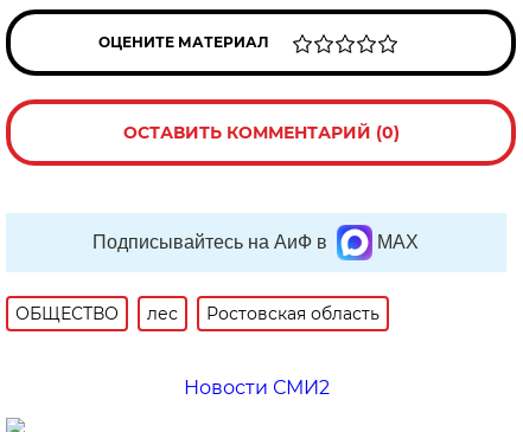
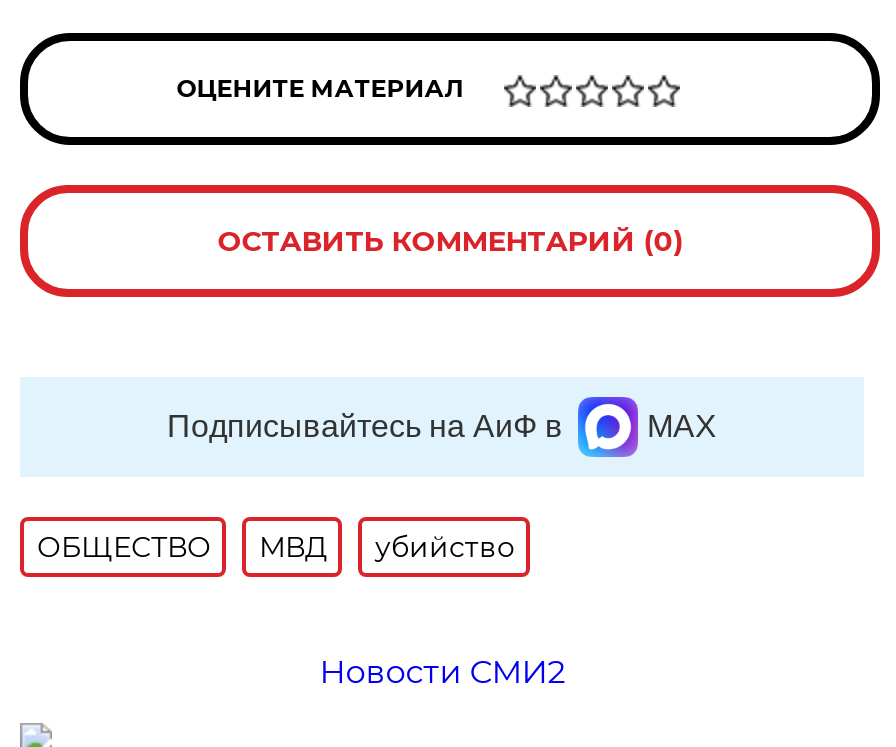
- лес
- Ростовская область
+ МВД
+ убийство
